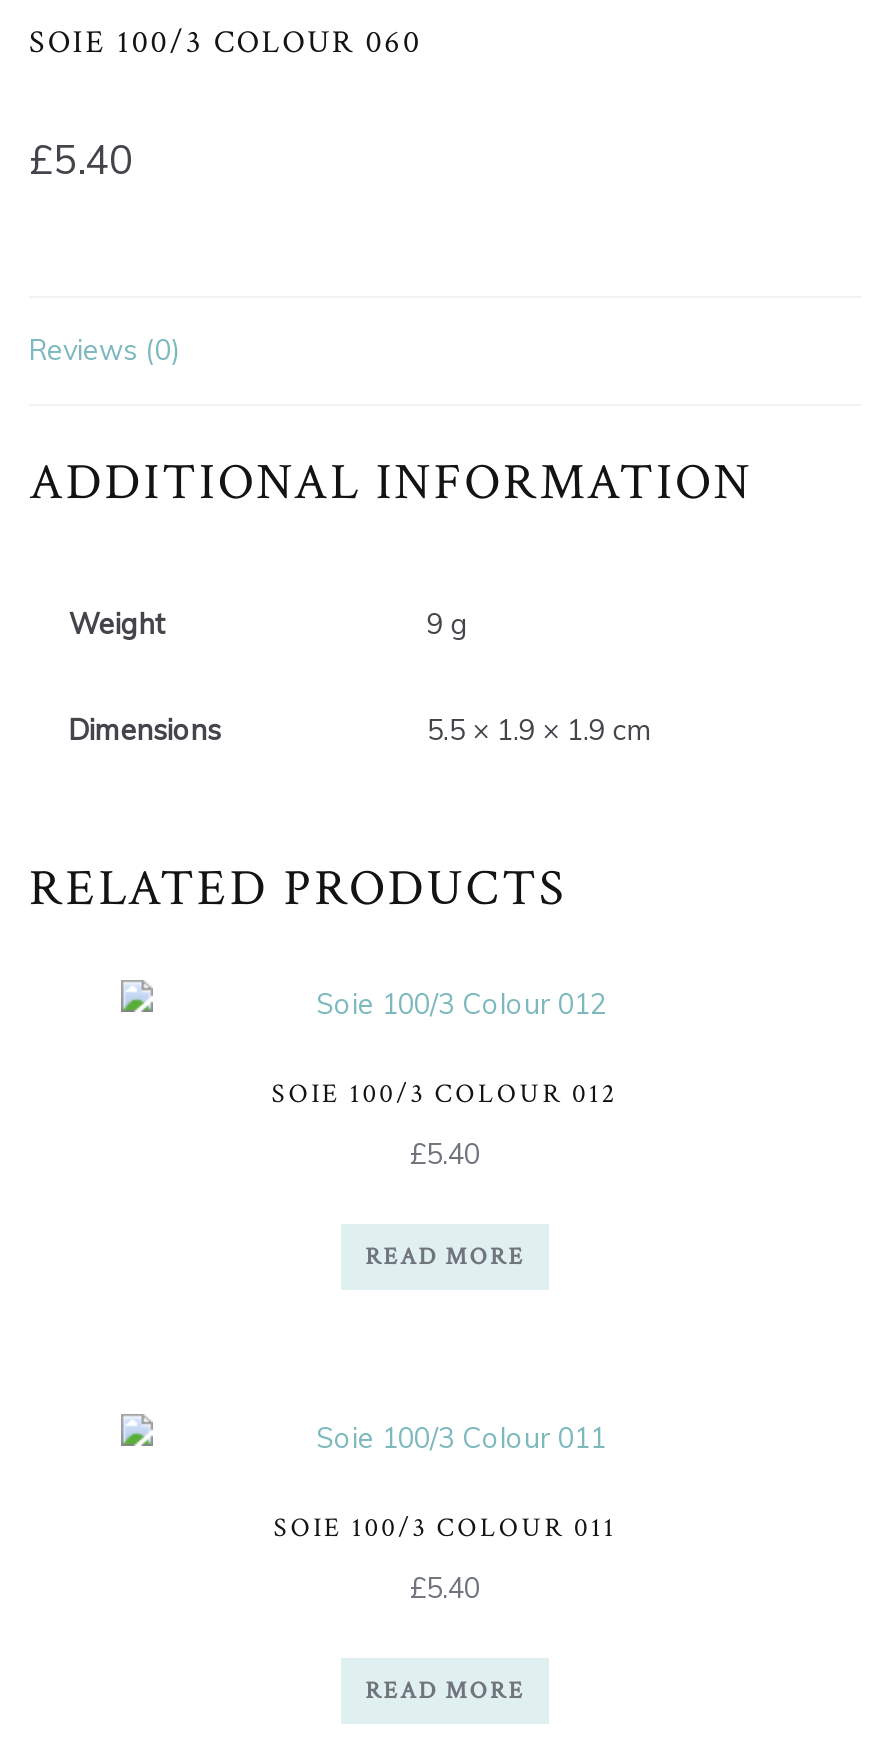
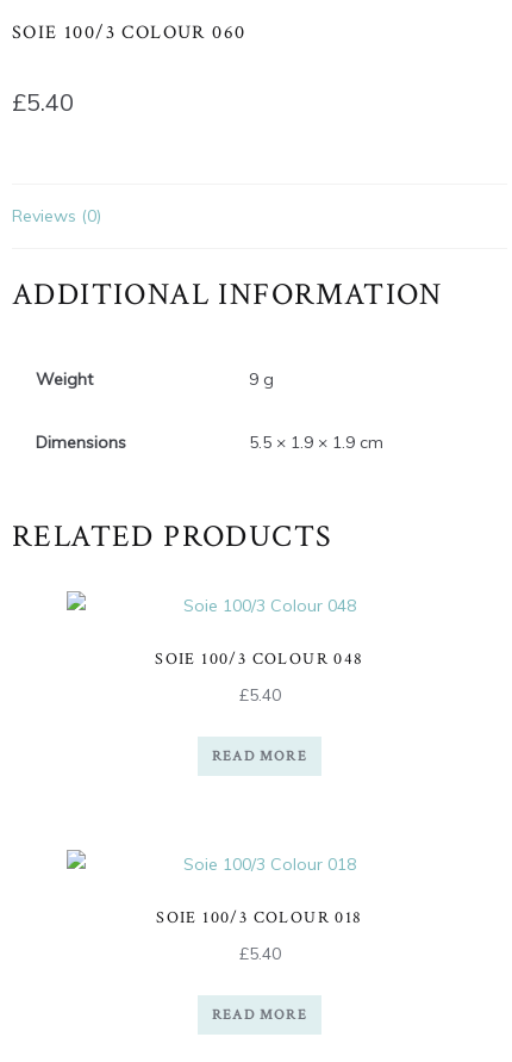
- SOIE 100/3 COLOUR 012
+ SOIE 100/3 COLOUR 048

- SOIE 100/3 COLOUR 011
+ SOIE 100/3 COLOUR 018
